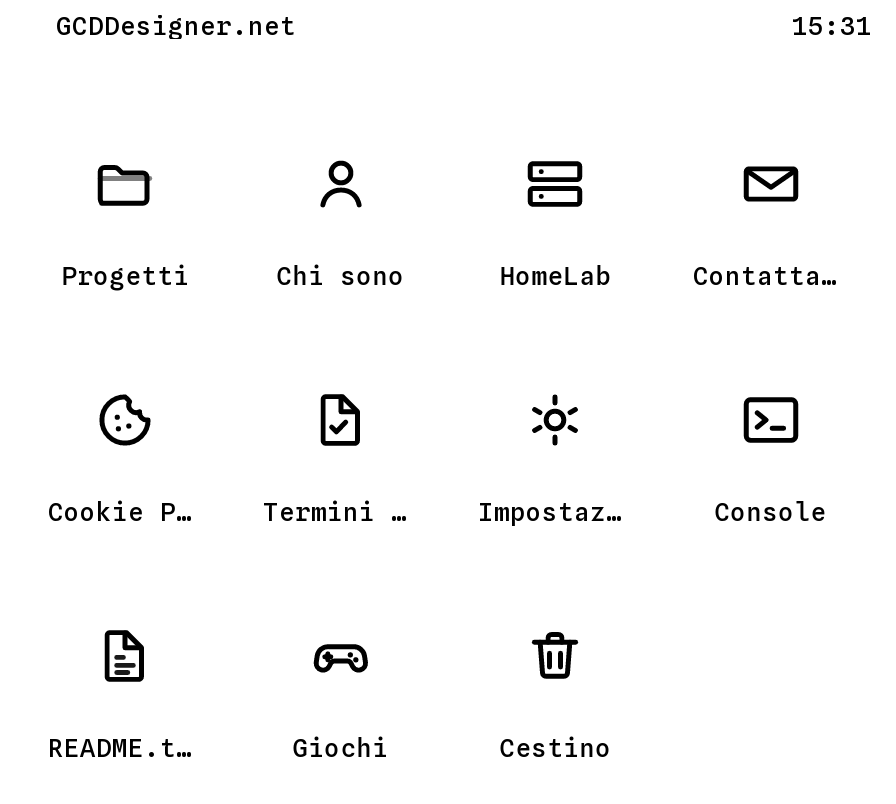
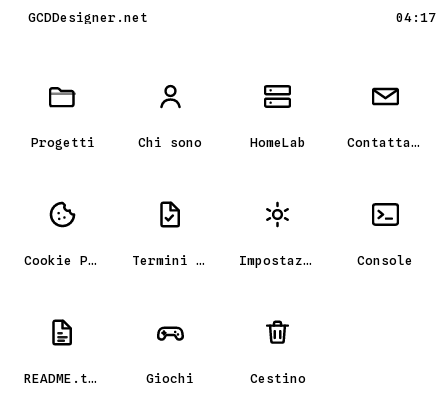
- 15:31
+ 04:17
